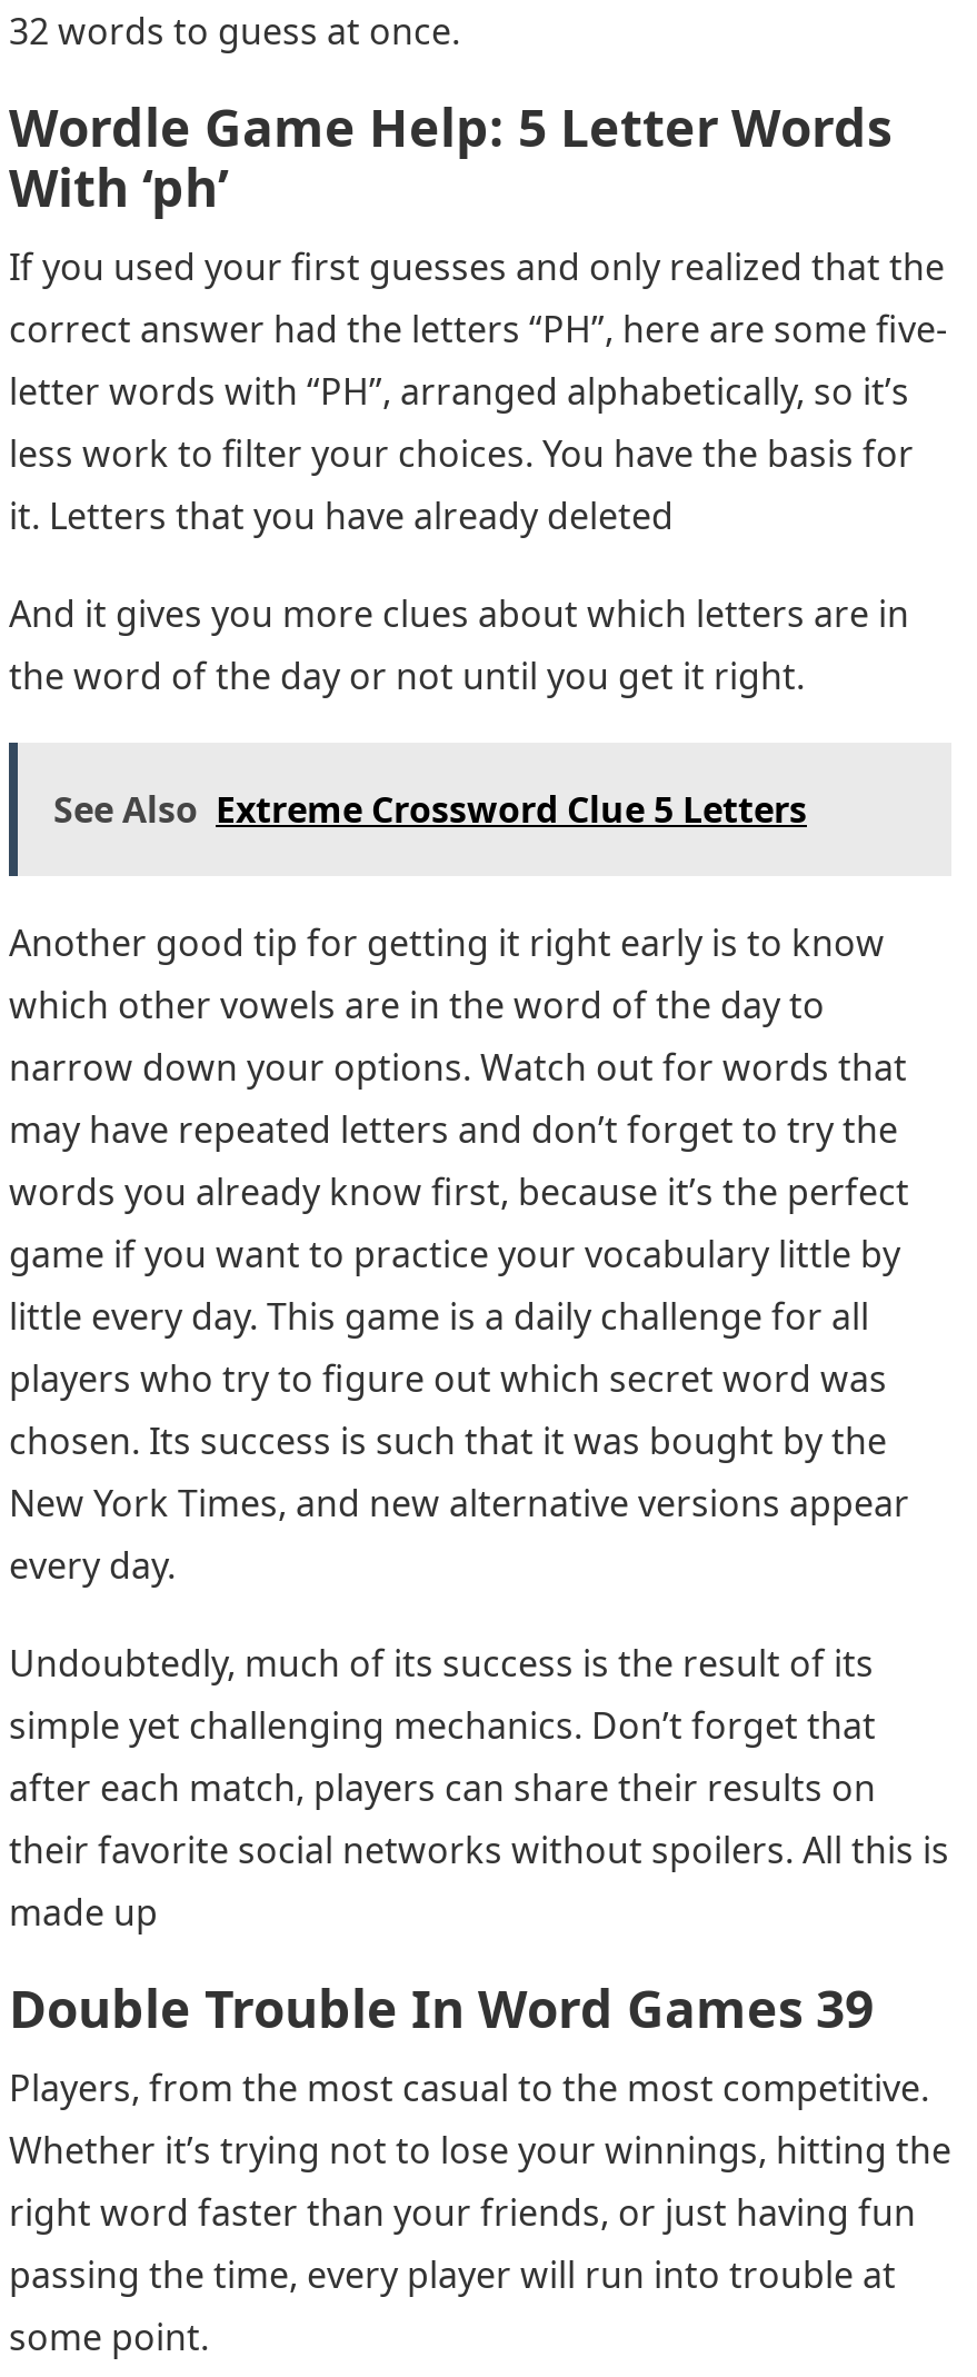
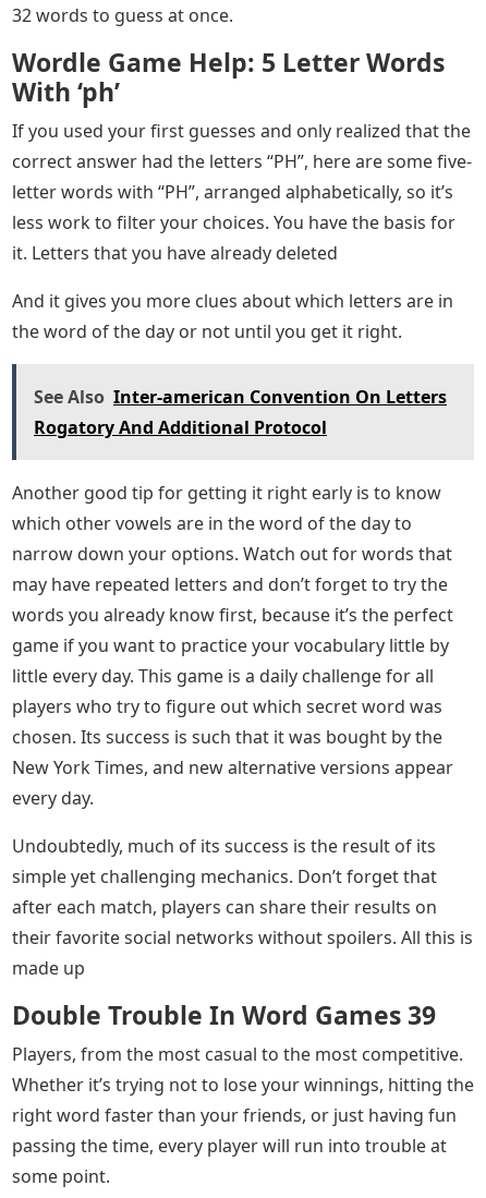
- See Also Extreme Crossword Clue 5 Letters
+ See Also Inter-american Convention On Letters
+ Rogatory And Additional Protocol
